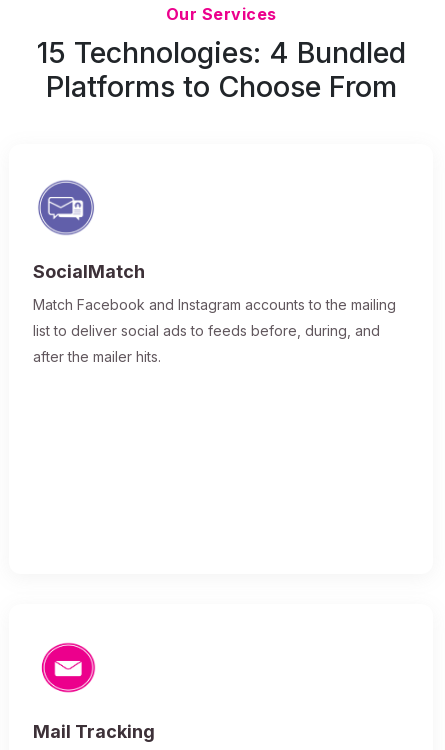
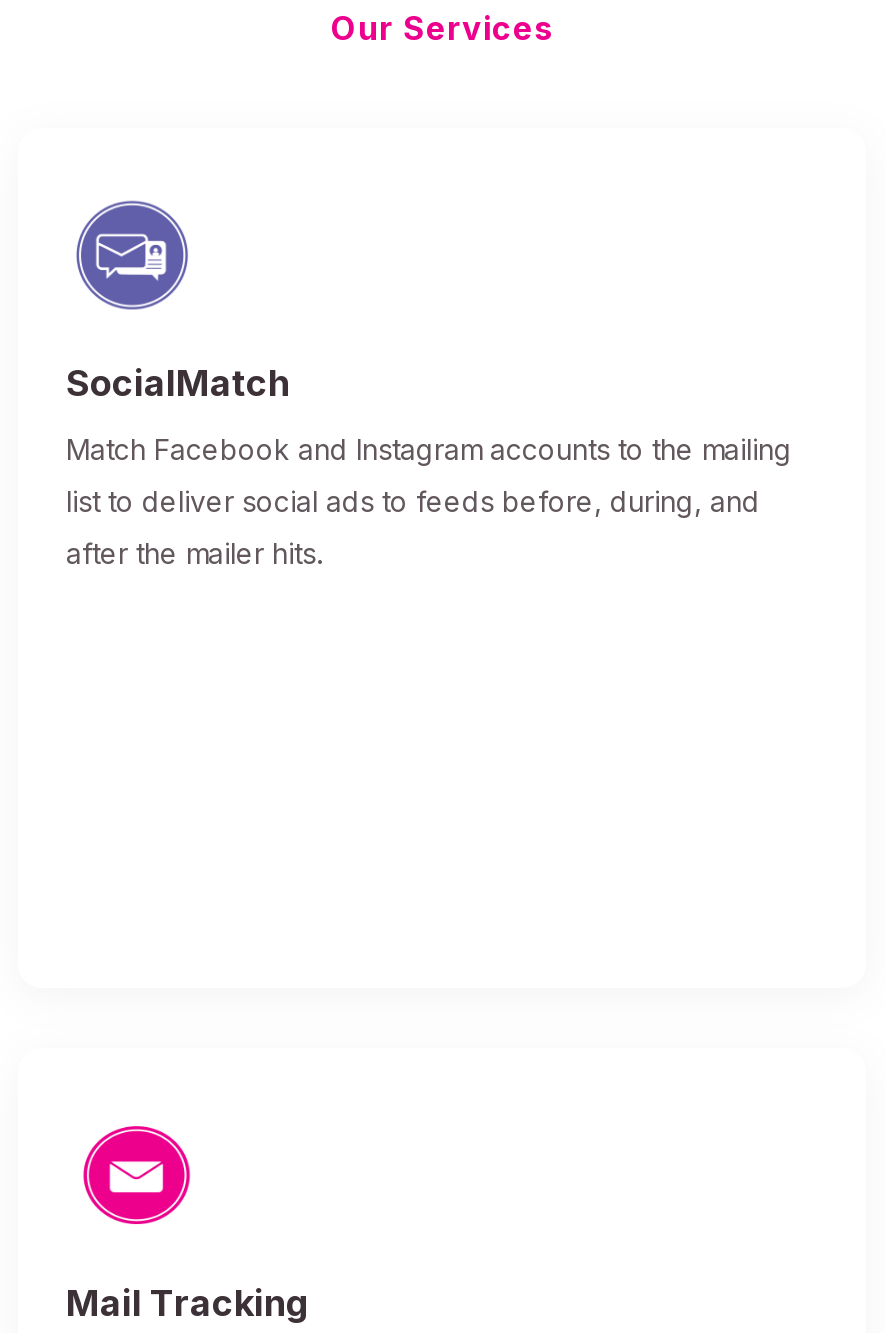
- 15 Technologies: 4 Bundled
- Platforms to Choose From
